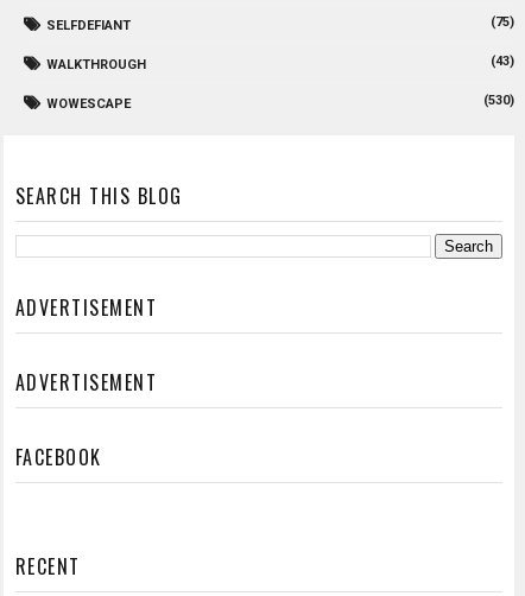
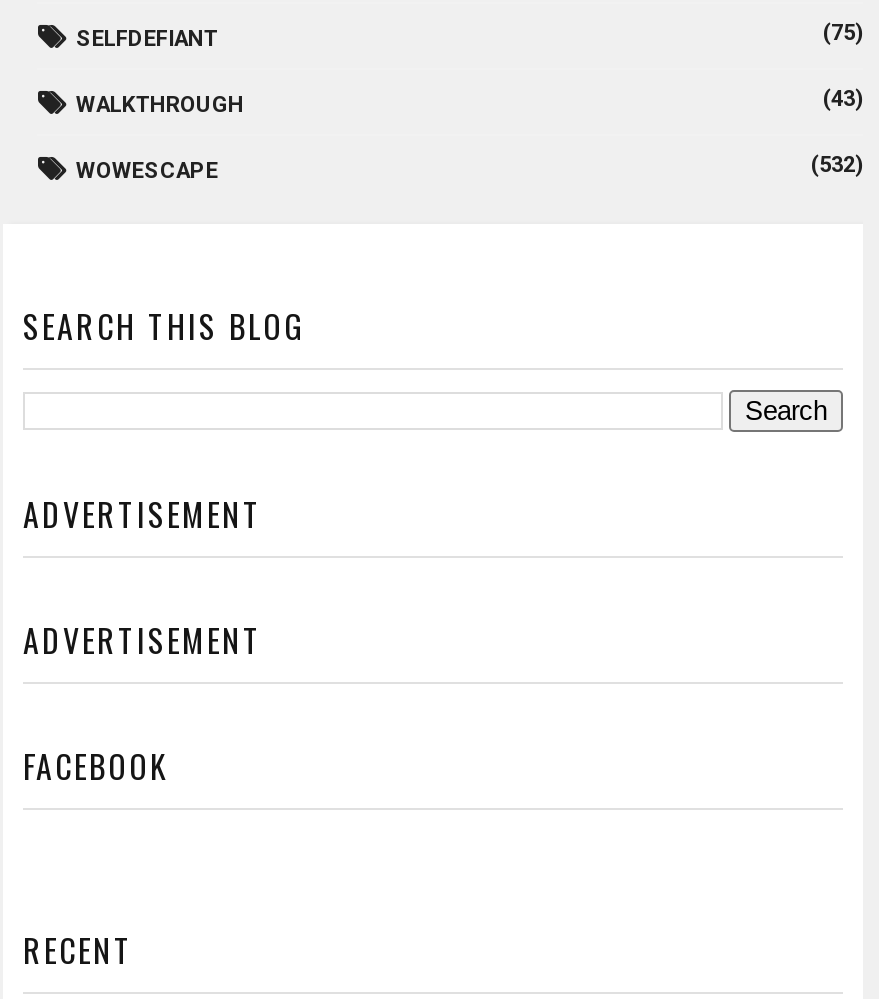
- (530)
+ (532)
